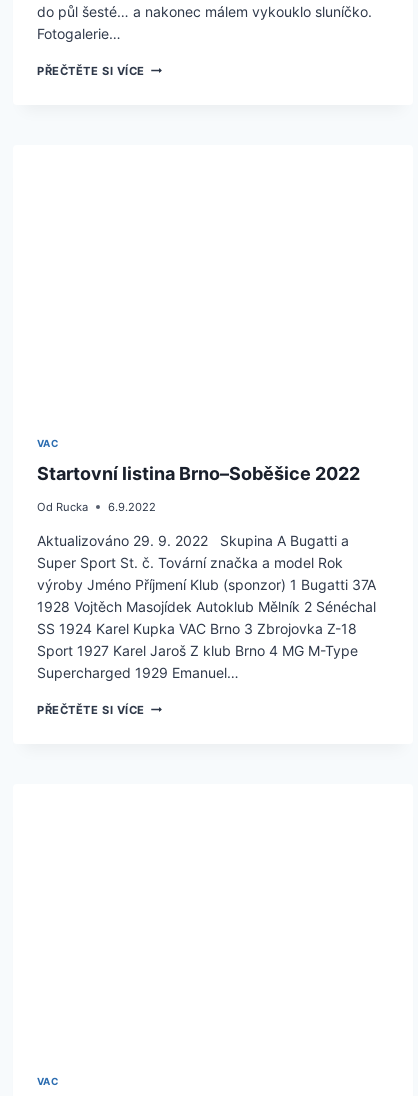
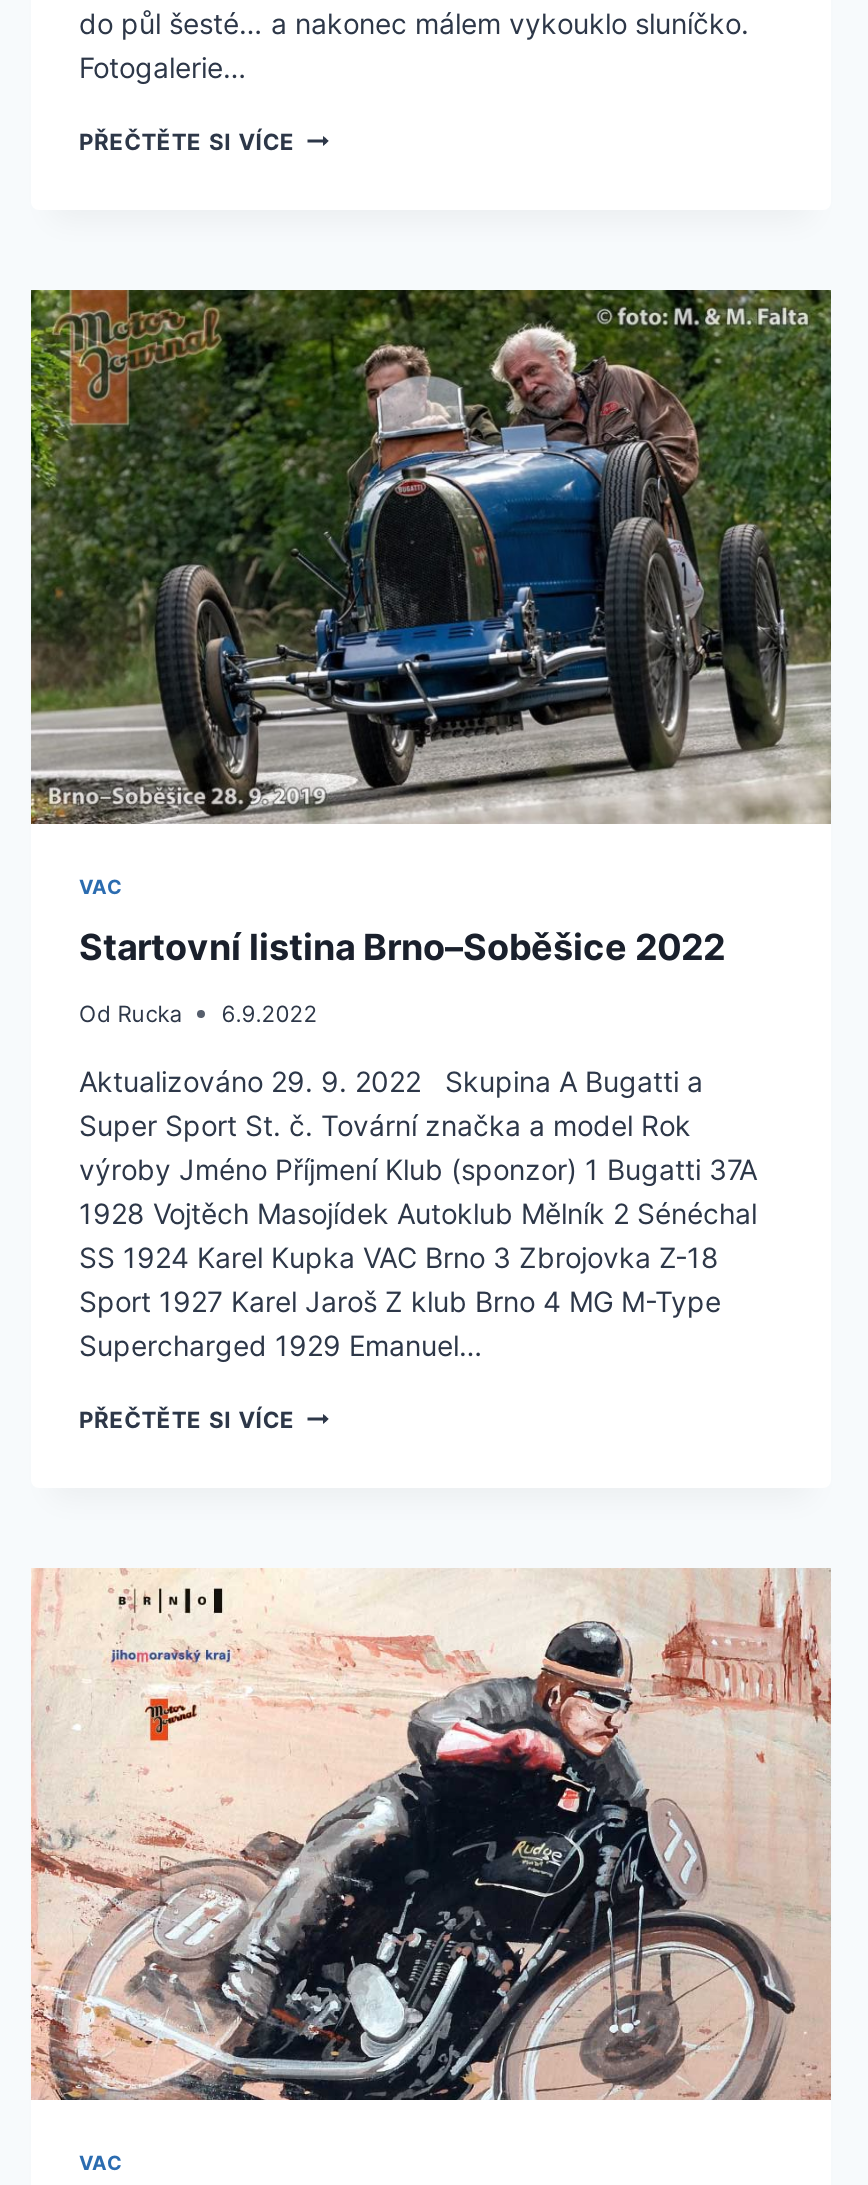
+ [image]

+ [image]
